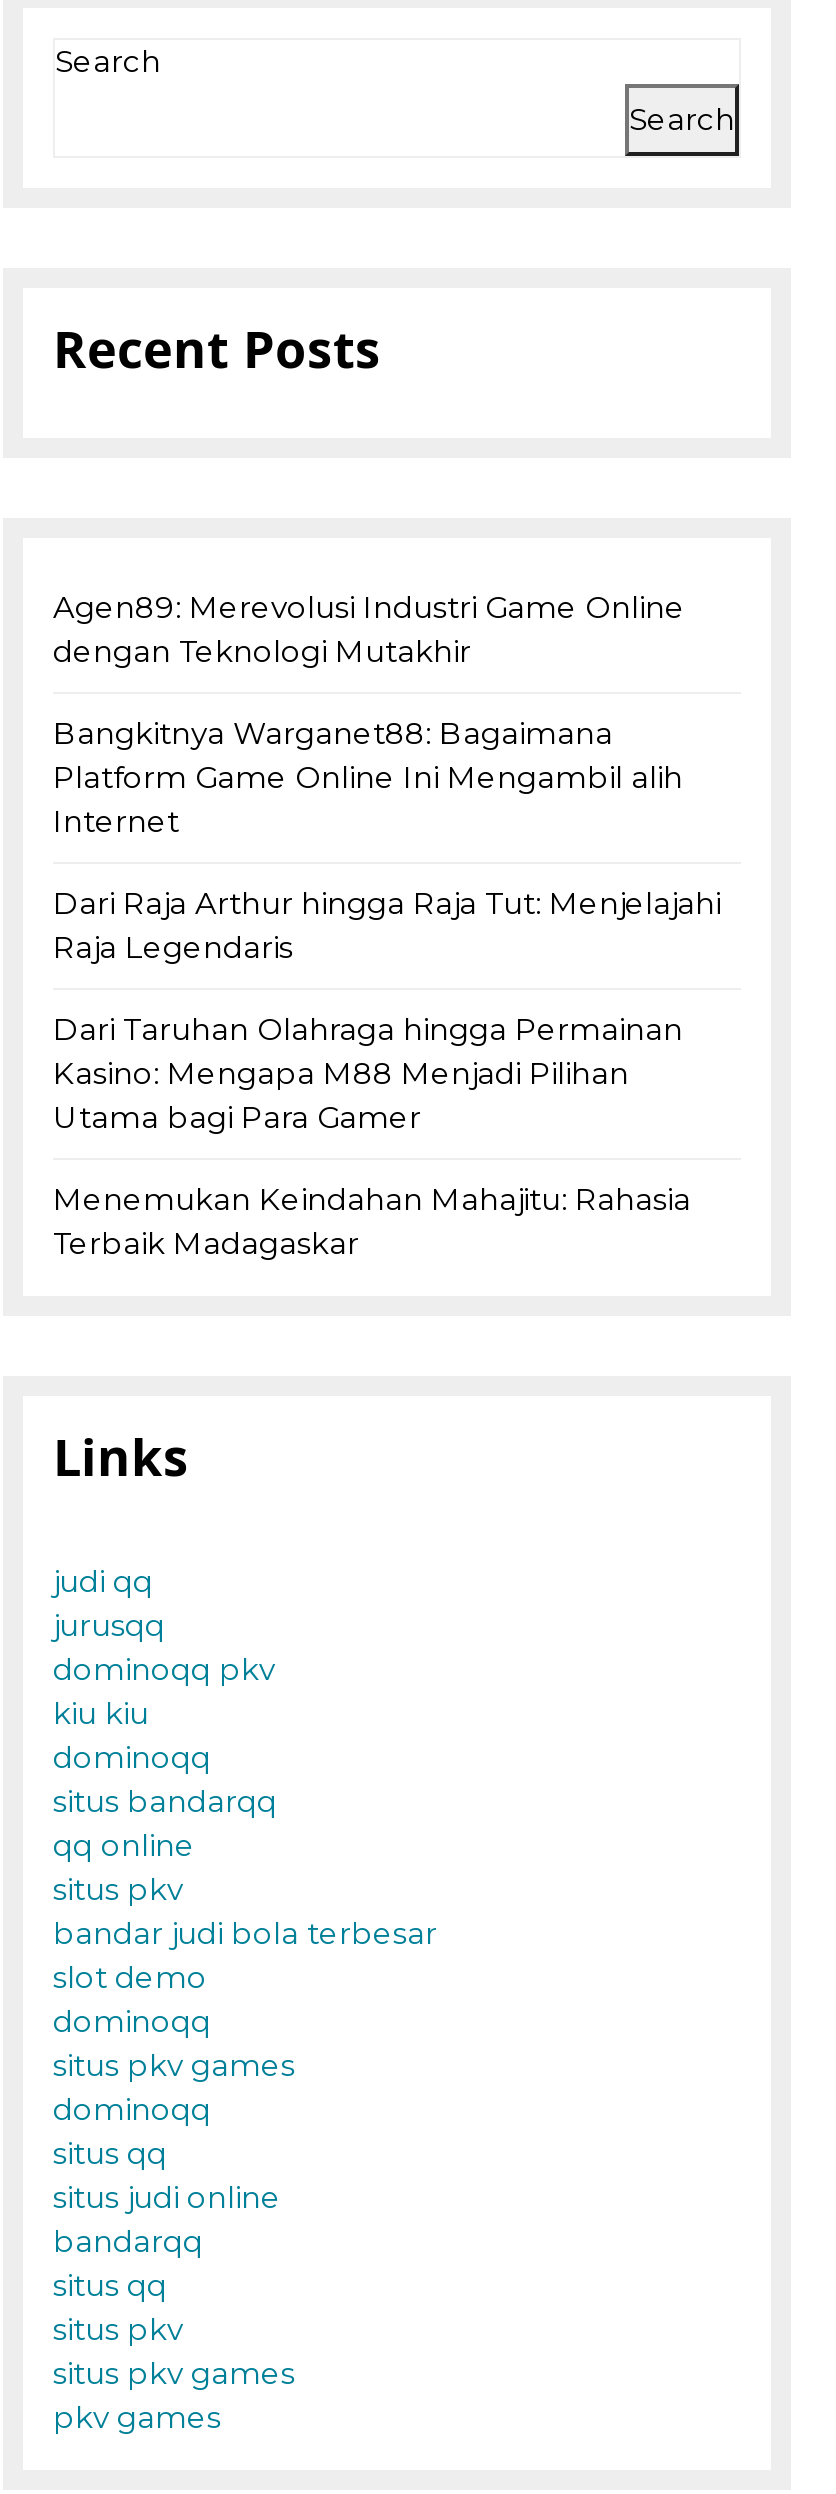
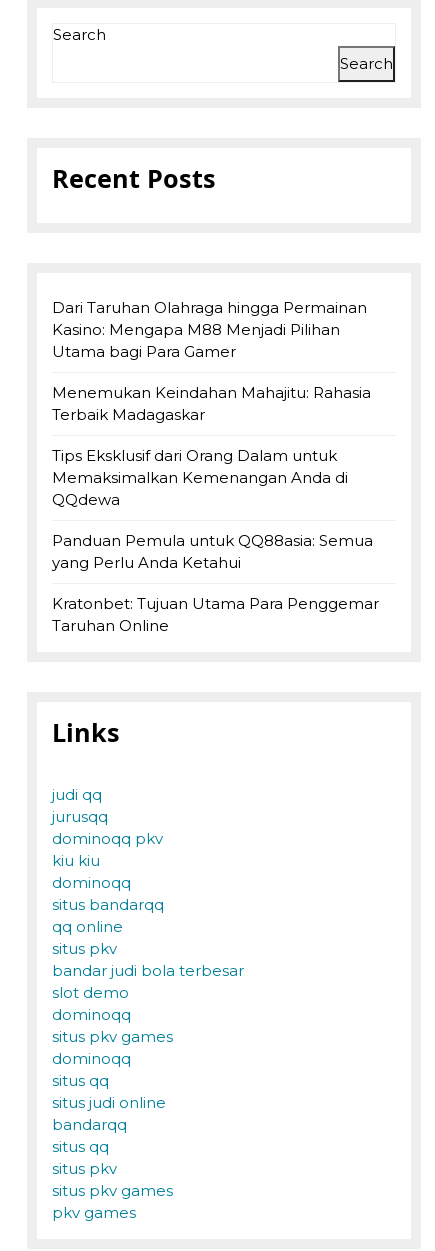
- Agen89: Merevolusi Industri Game Online
- dengan Teknologi Mutakhir
- Bangkitnya Warganet88: Bagaimana
- Platform Game Online Ini Mengambil alih
- Internet
- Dari Raja Arthur hingga Raja Tut: Menjelajahi
- Raja Legendaris

moved up: Dari Taruhan Olahraga hingga Permainan | Kasino: Mengapa M88 Menjadi Pilihan | Utama bagi Para Gamer | Menemukan Keindahan Mahajitu: Rahasia | Terbaik Madagaskar

+ Tips Eksklusif dari Orang Dalam untuk
+ Memaksimalkan Kemenangan Anda di
+ QQdewa
+ Panduan Pemula untuk QQ88asia: Semua
+ yang Perlu Anda Ketahui
+ Kratonbet: Tujuan Utama Para Penggemar
+ Taruhan Online
